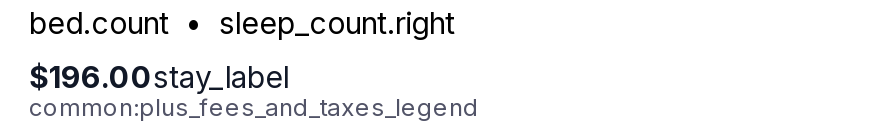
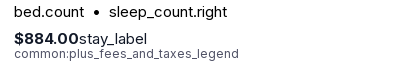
- $196.00stay_label
+ $884.00stay_label
